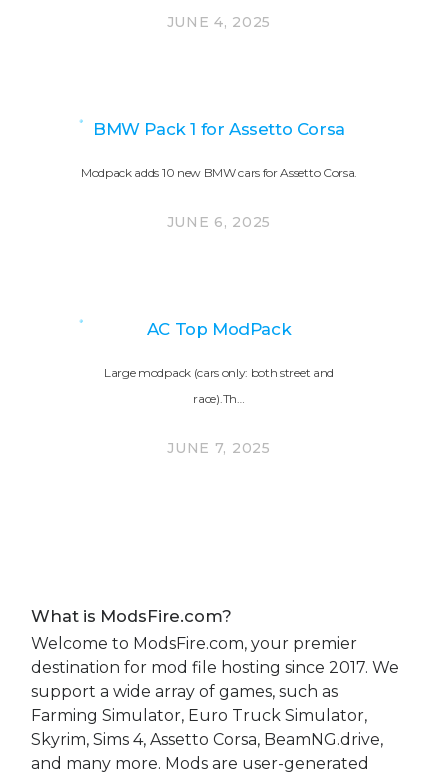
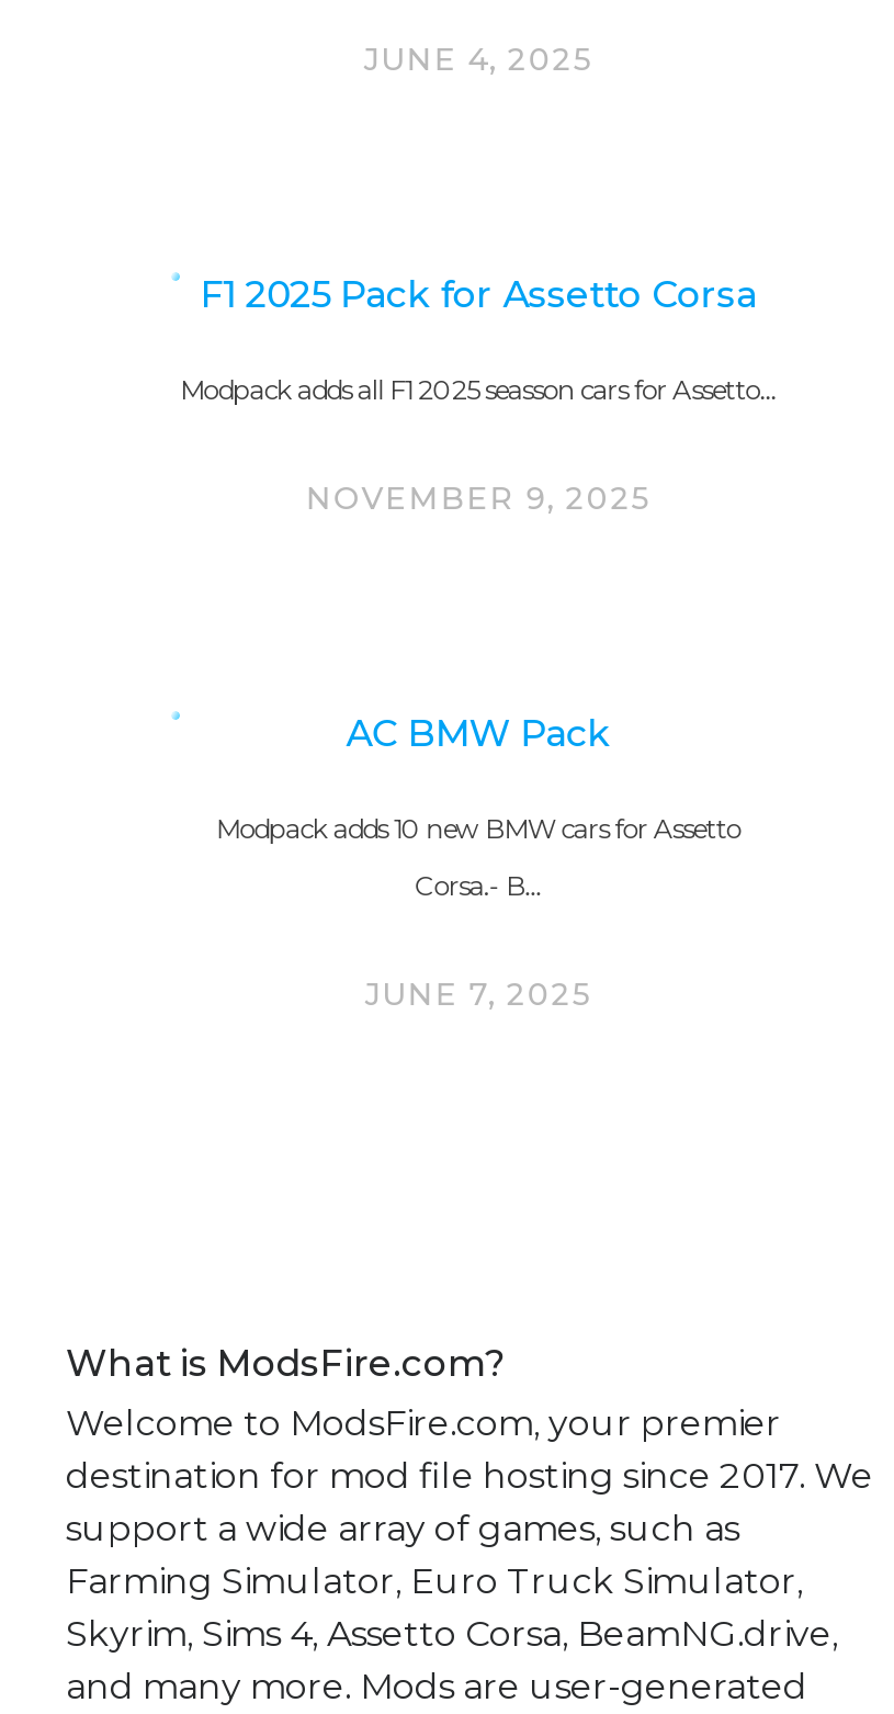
- BMW Pack 1 for Assetto Corsa
+ F1 2025 Pack for Assetto Corsa

- Modpack adds 10 new BMW cars for Assetto Corsa.
+ Modpack adds all F1 2025 seasson cars for Assetto…

- JUNE 6, 2025
+ NOVEMBER 9, 2025

- AC Top ModPack
+ AC BMW Pack

- Large modpack (cars only: both street and
+ Modpack adds 10 new BMW cars for Assetto

- race).Th…
+ Corsa.- B…
